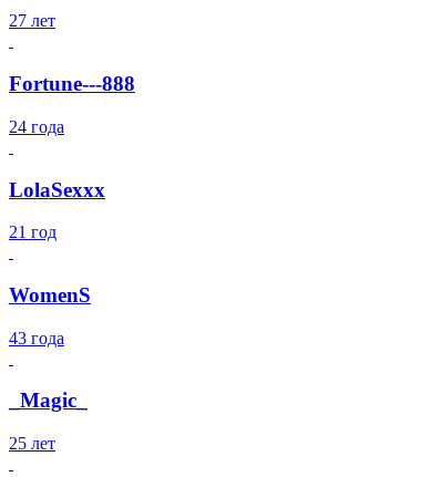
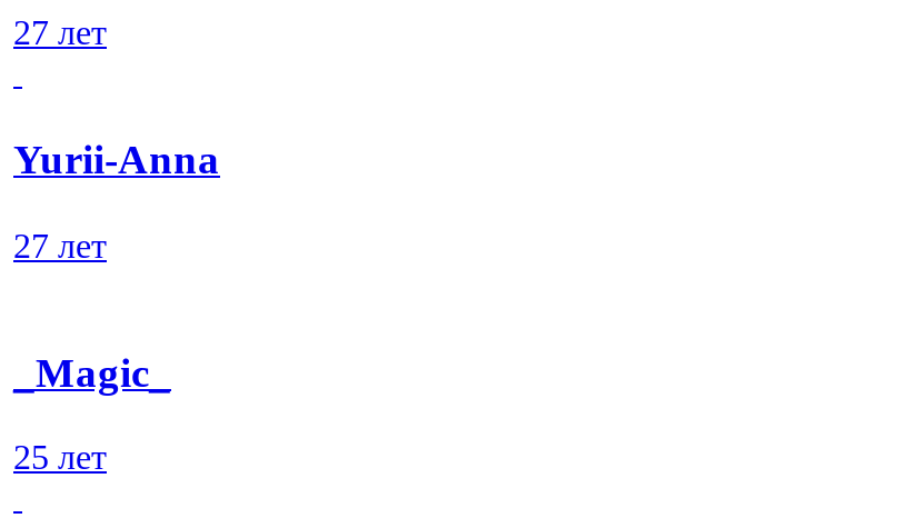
- Fortune---888
- 24 года
- LolaSexxx
- 21 год
- WomenS
- 43 года
+ Yurii-Anna
+ 27 лет
